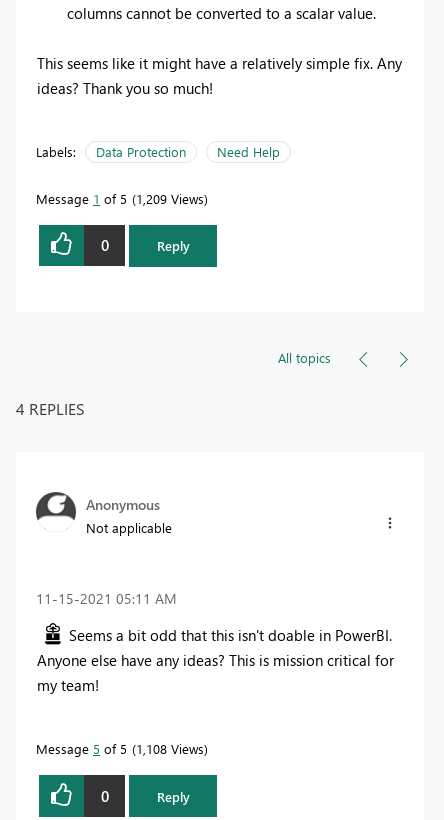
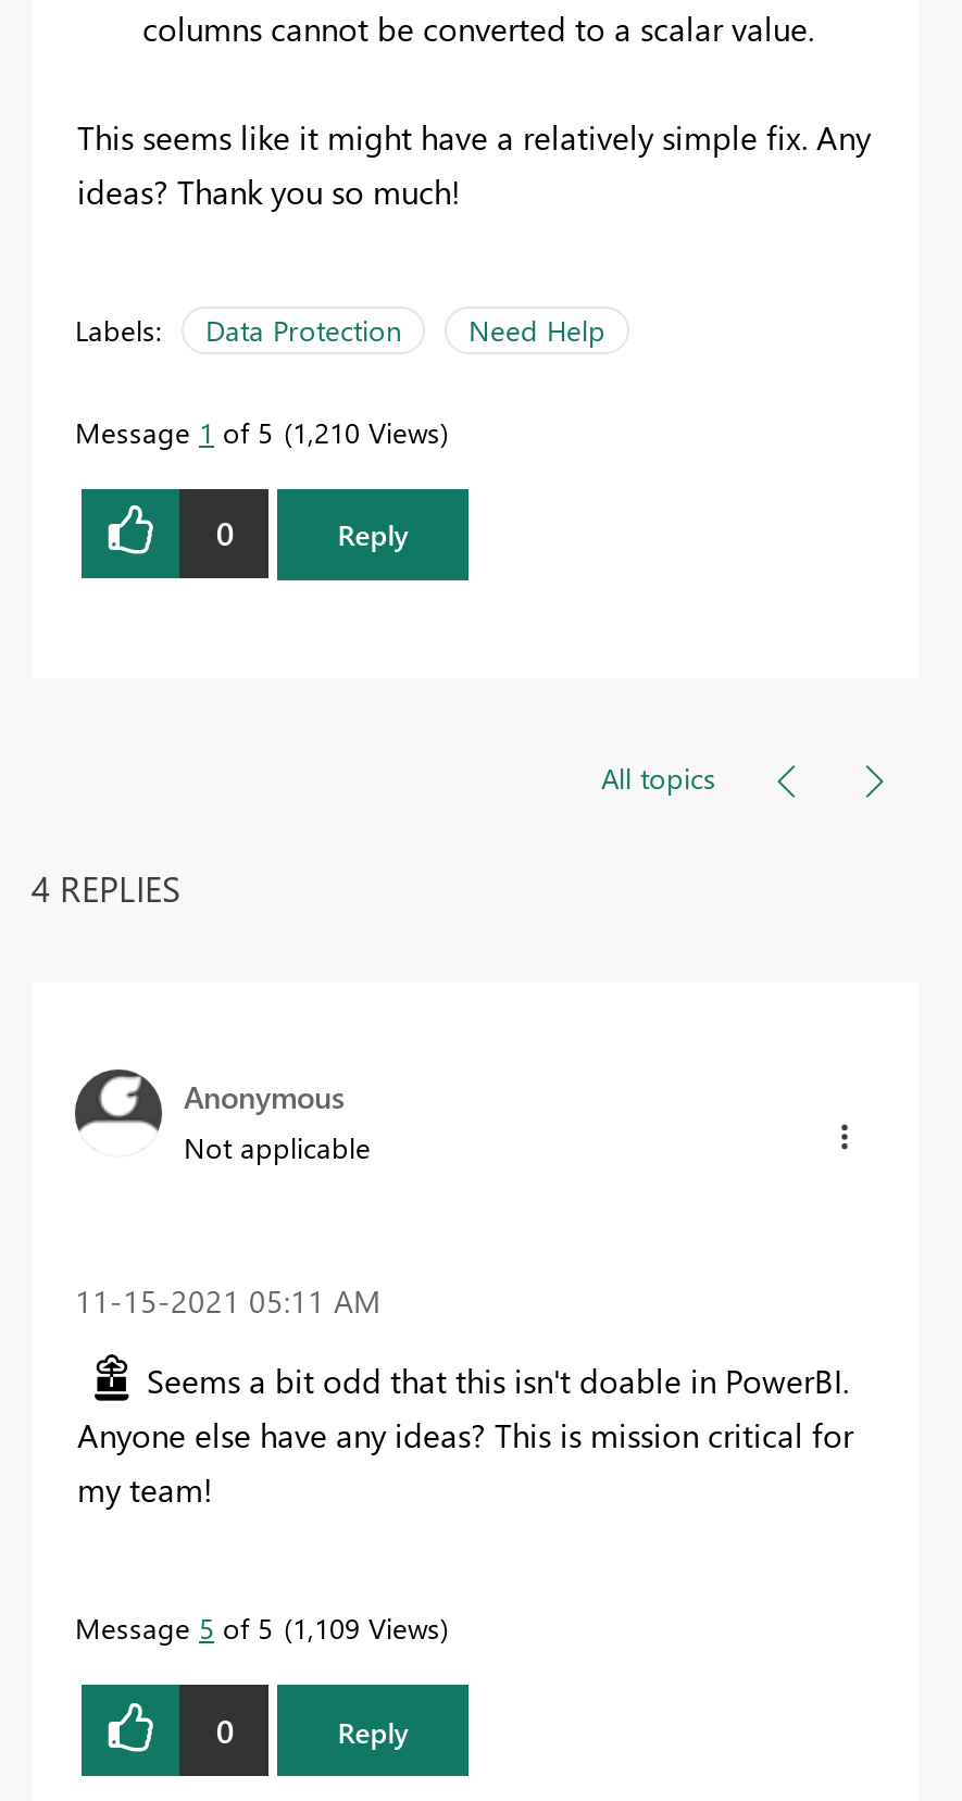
- Message 1 of 5 1,209 Views
+ Message 1 of 5 1,210 Views

- Message 5 of 5 1,108 Views
+ Message 5 of 5 1,109 Views
